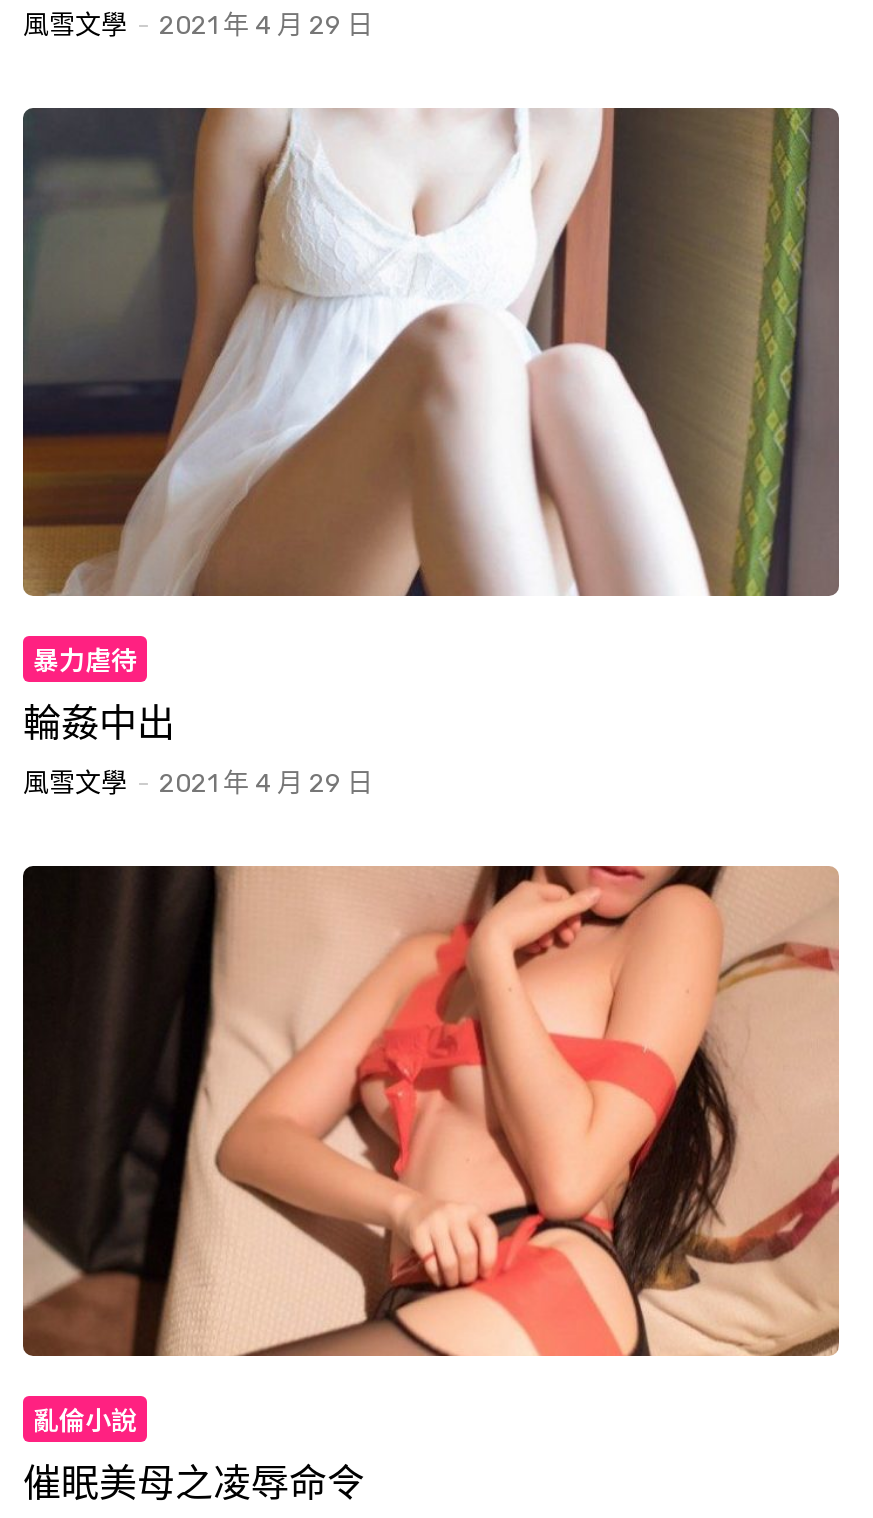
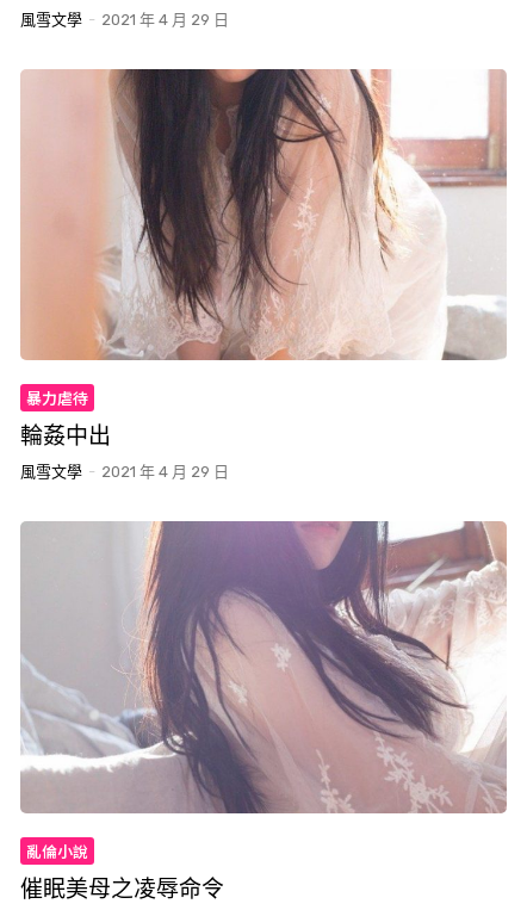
- [image]
+ [image]

- [image]
+ [image]
